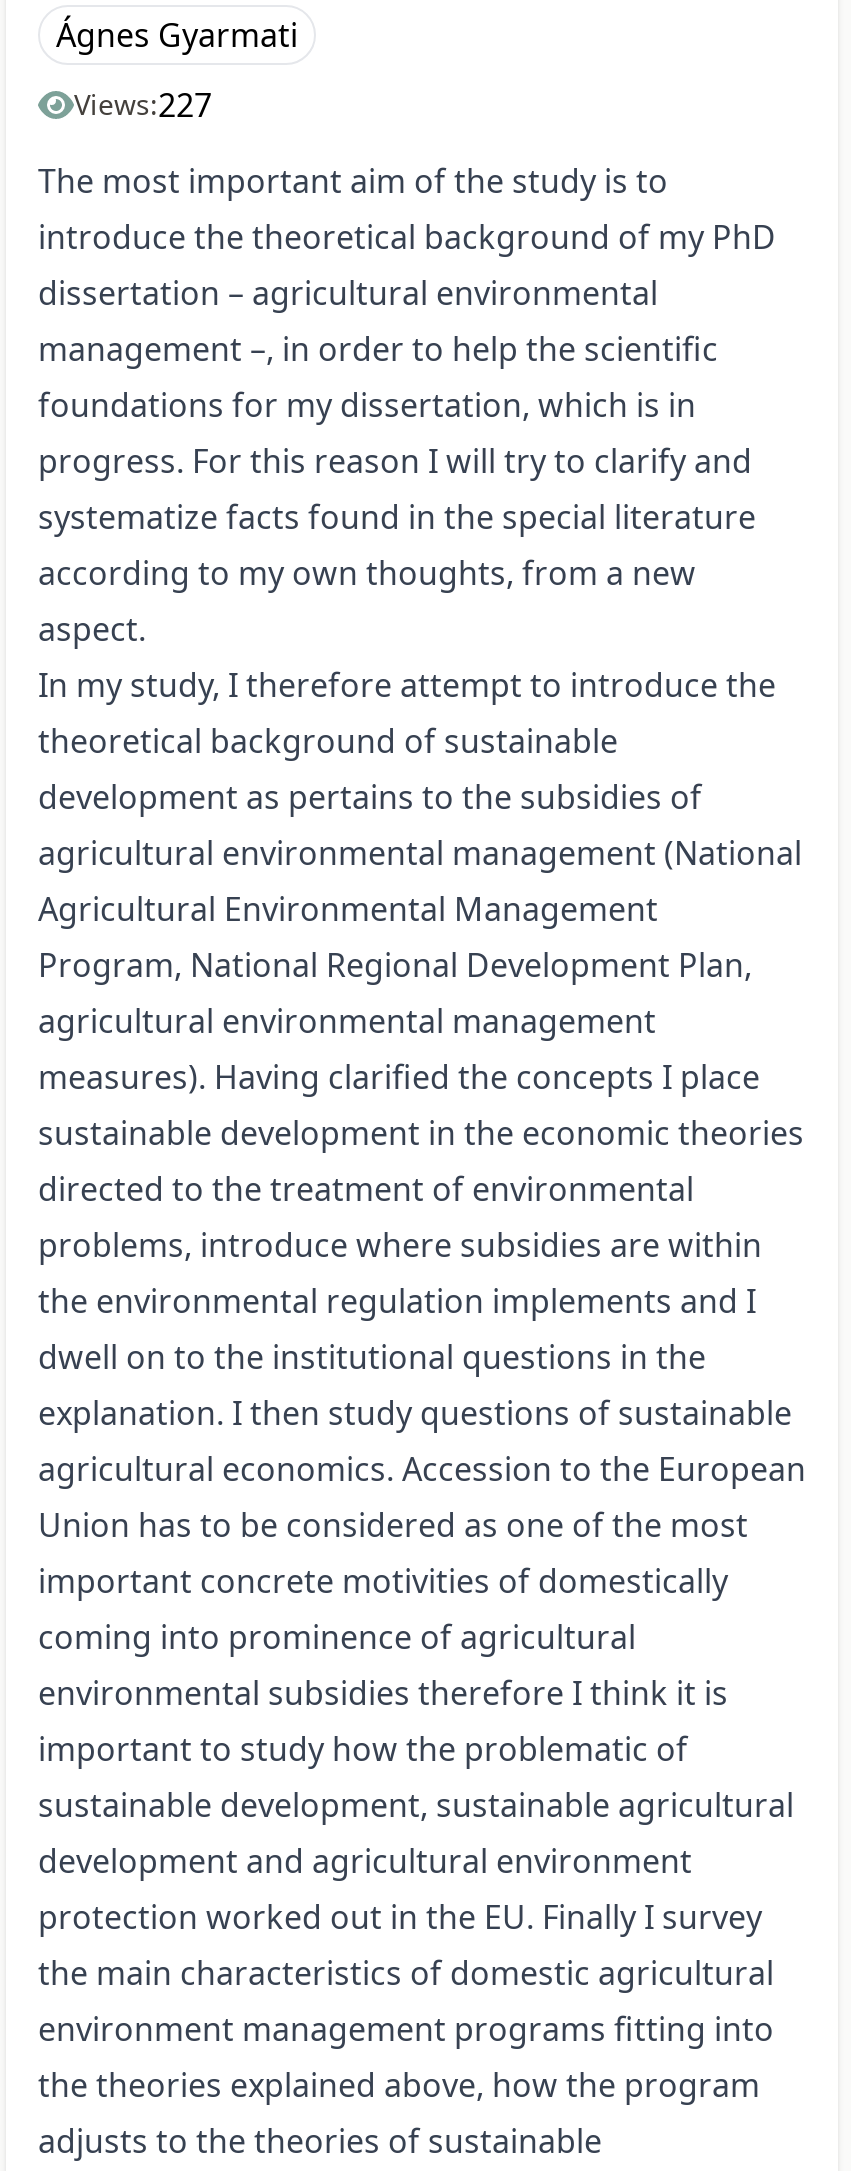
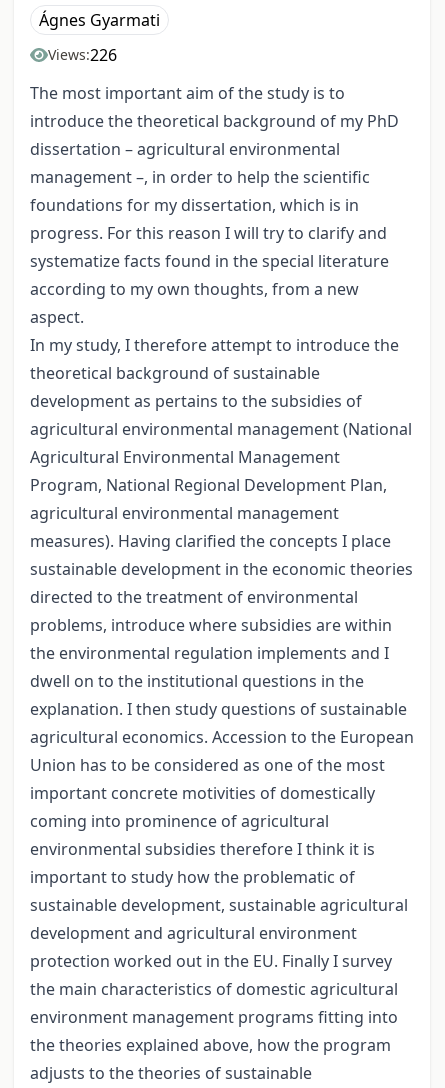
- Views:227
+ Views:226
